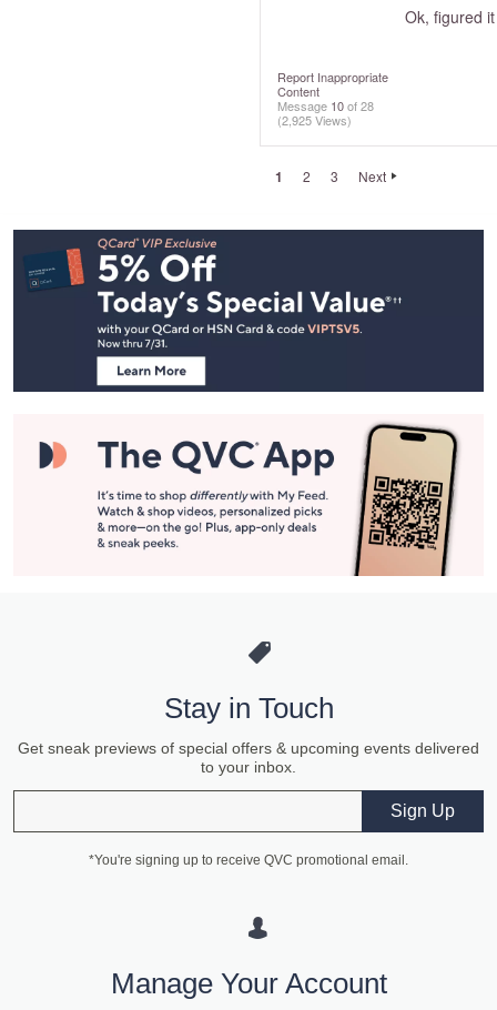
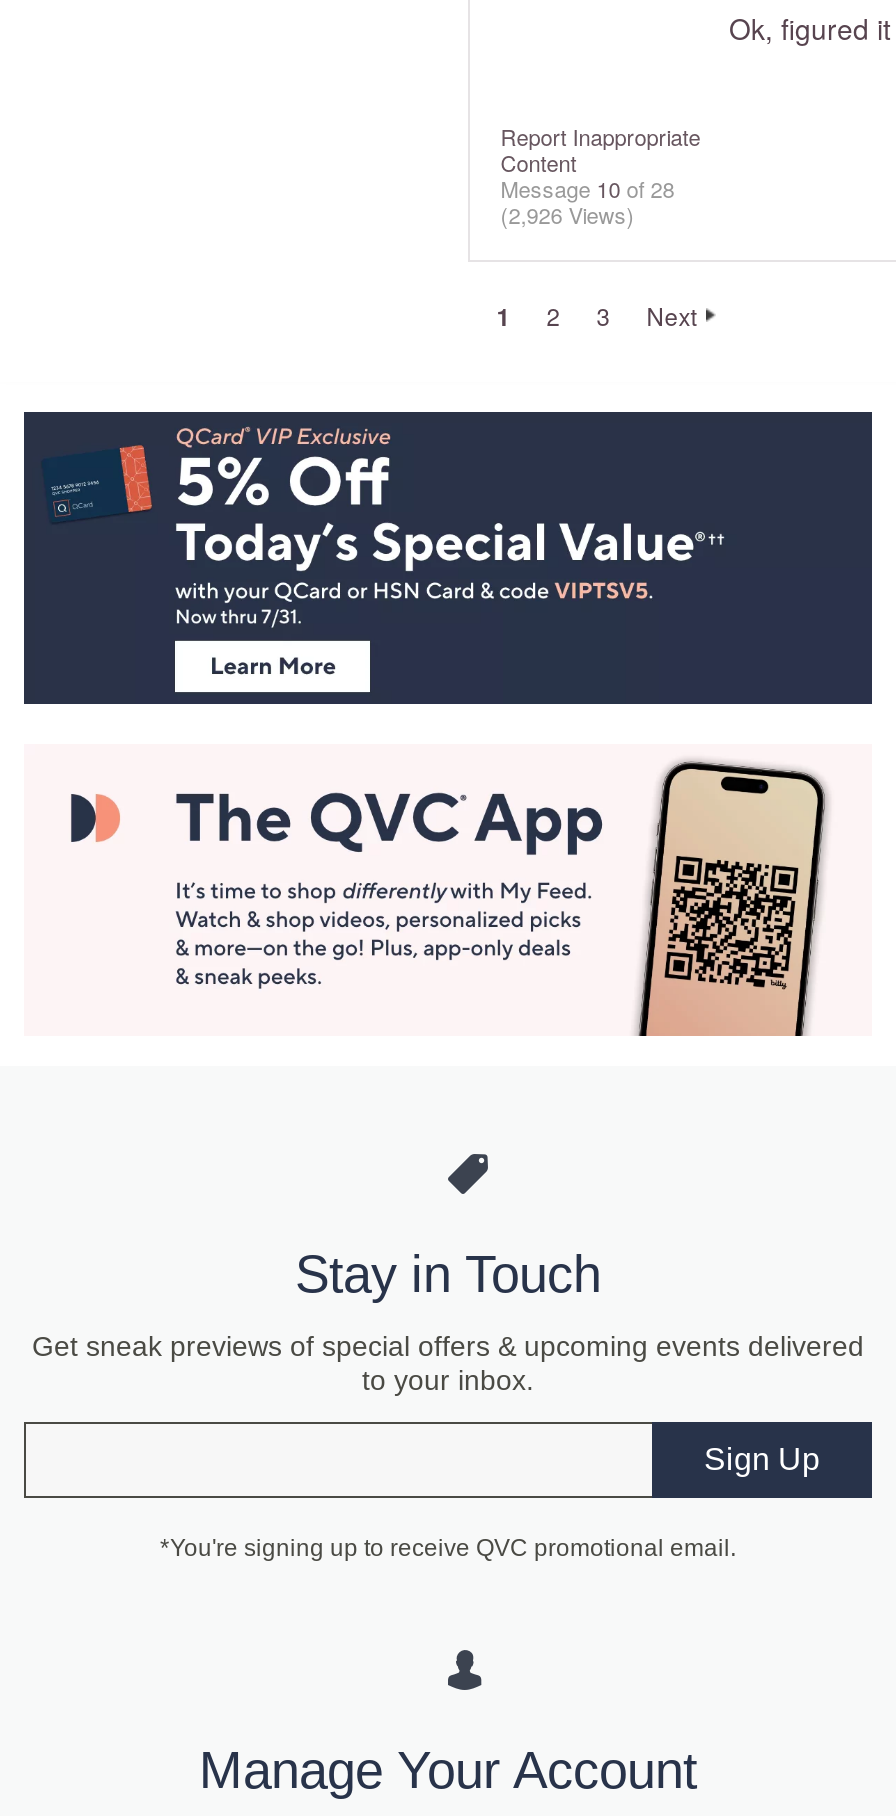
- (2,925 Views)
+ (2,926 Views)
